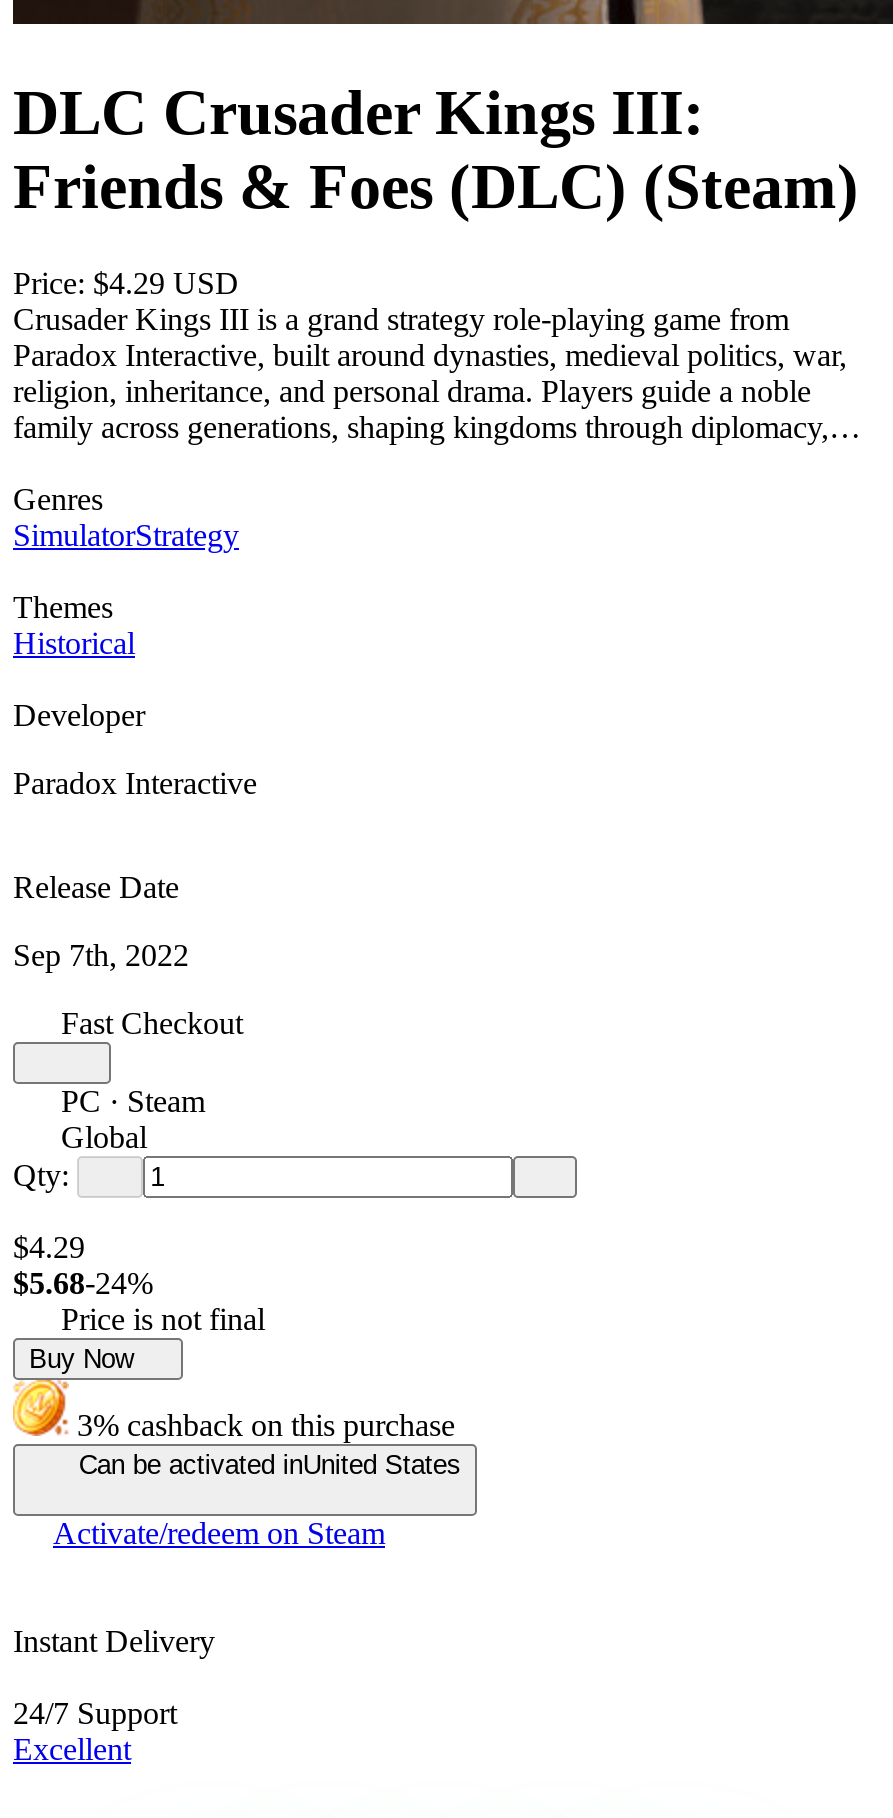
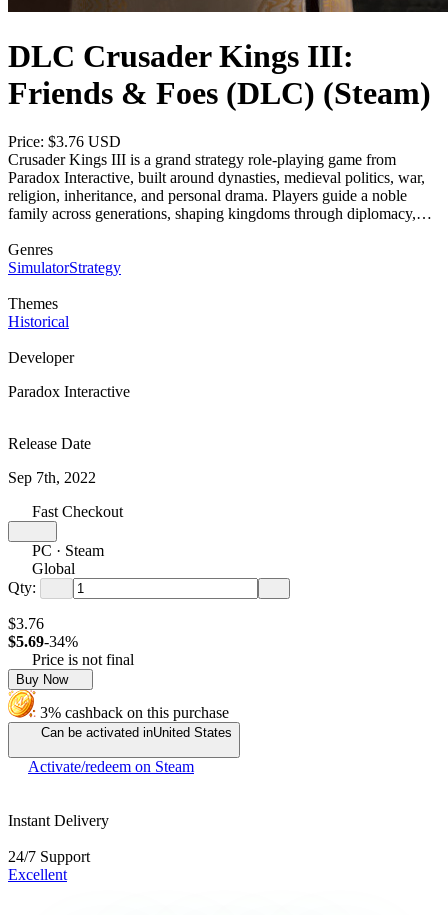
- Price: $4.29 USD
+ Price: $3.76 USD

- $4.29
+ $3.76

- $5.68-24%
+ $5.69-34%
